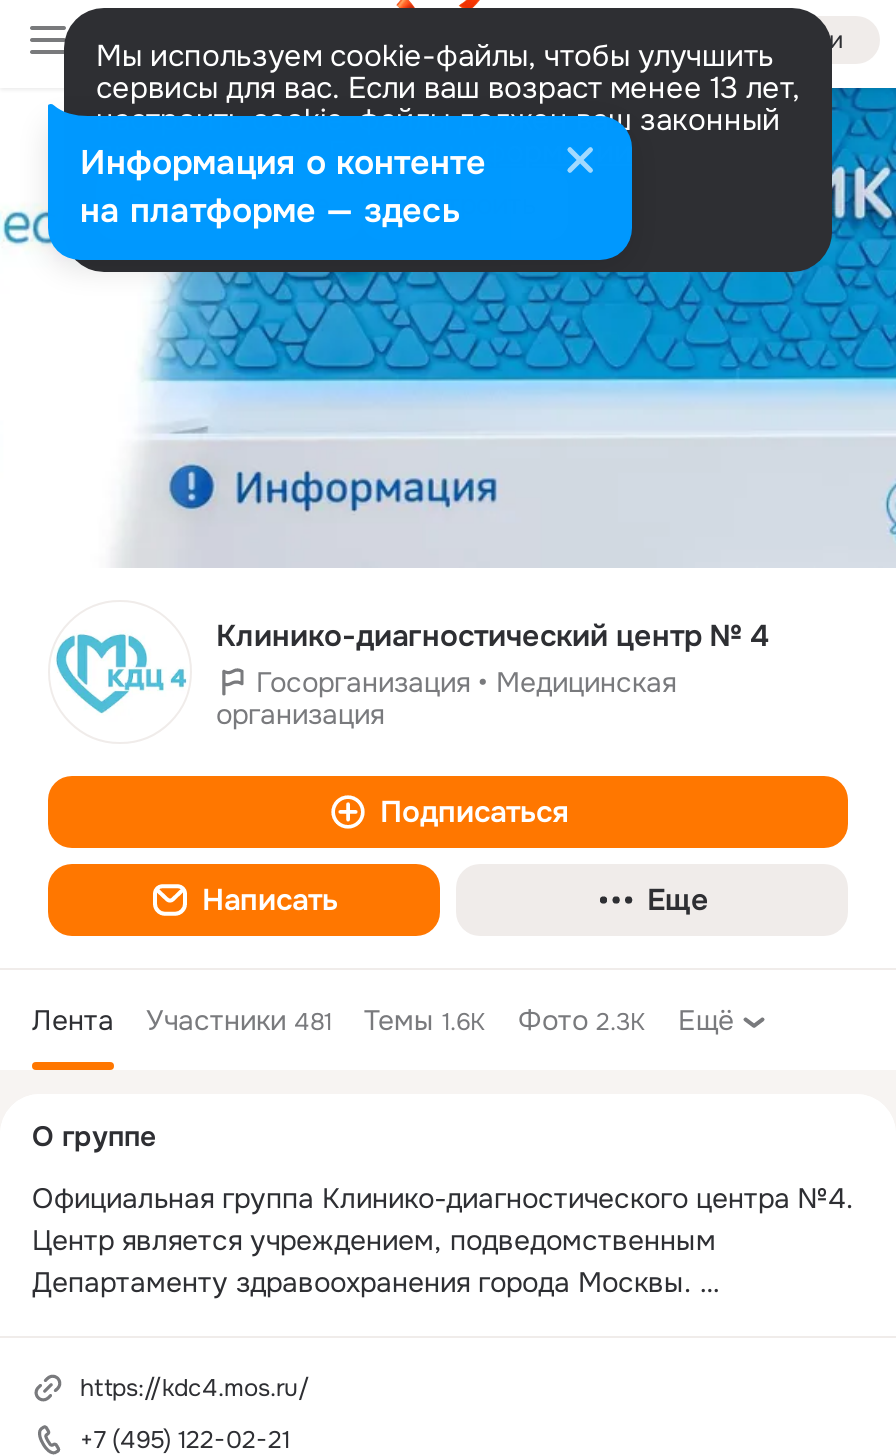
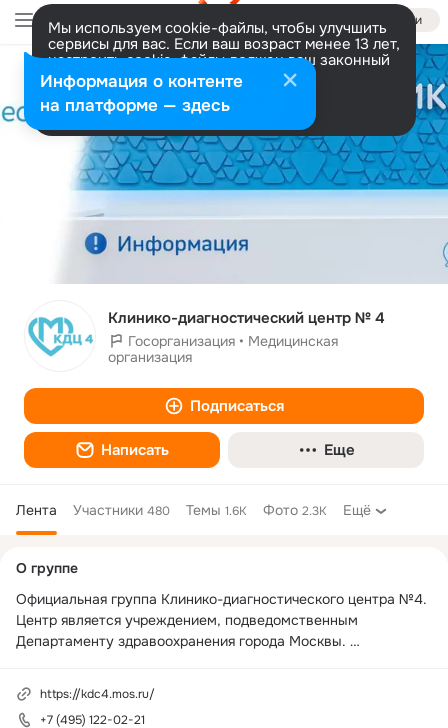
- Лента Участники 481 Темы 1.6K Фото 2.3K Ещё
+ Лента Участники 480 Темы 1.6K Фото 2.3K Ещё
